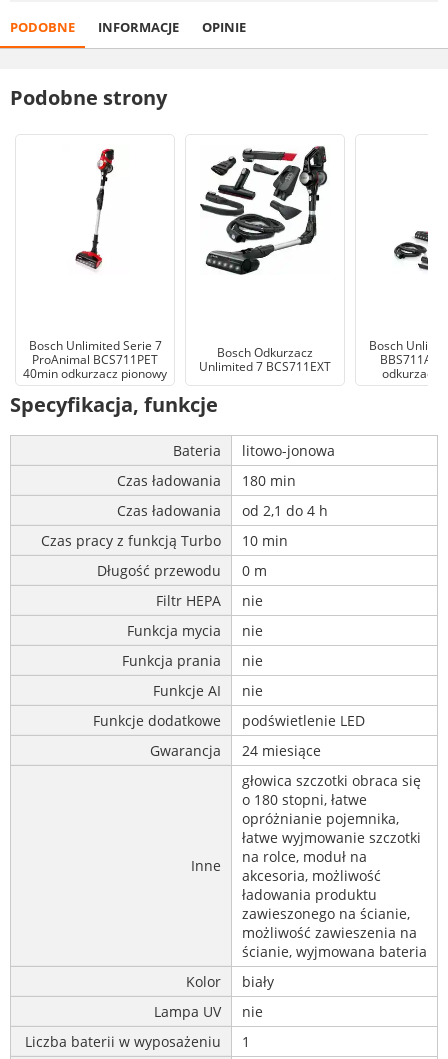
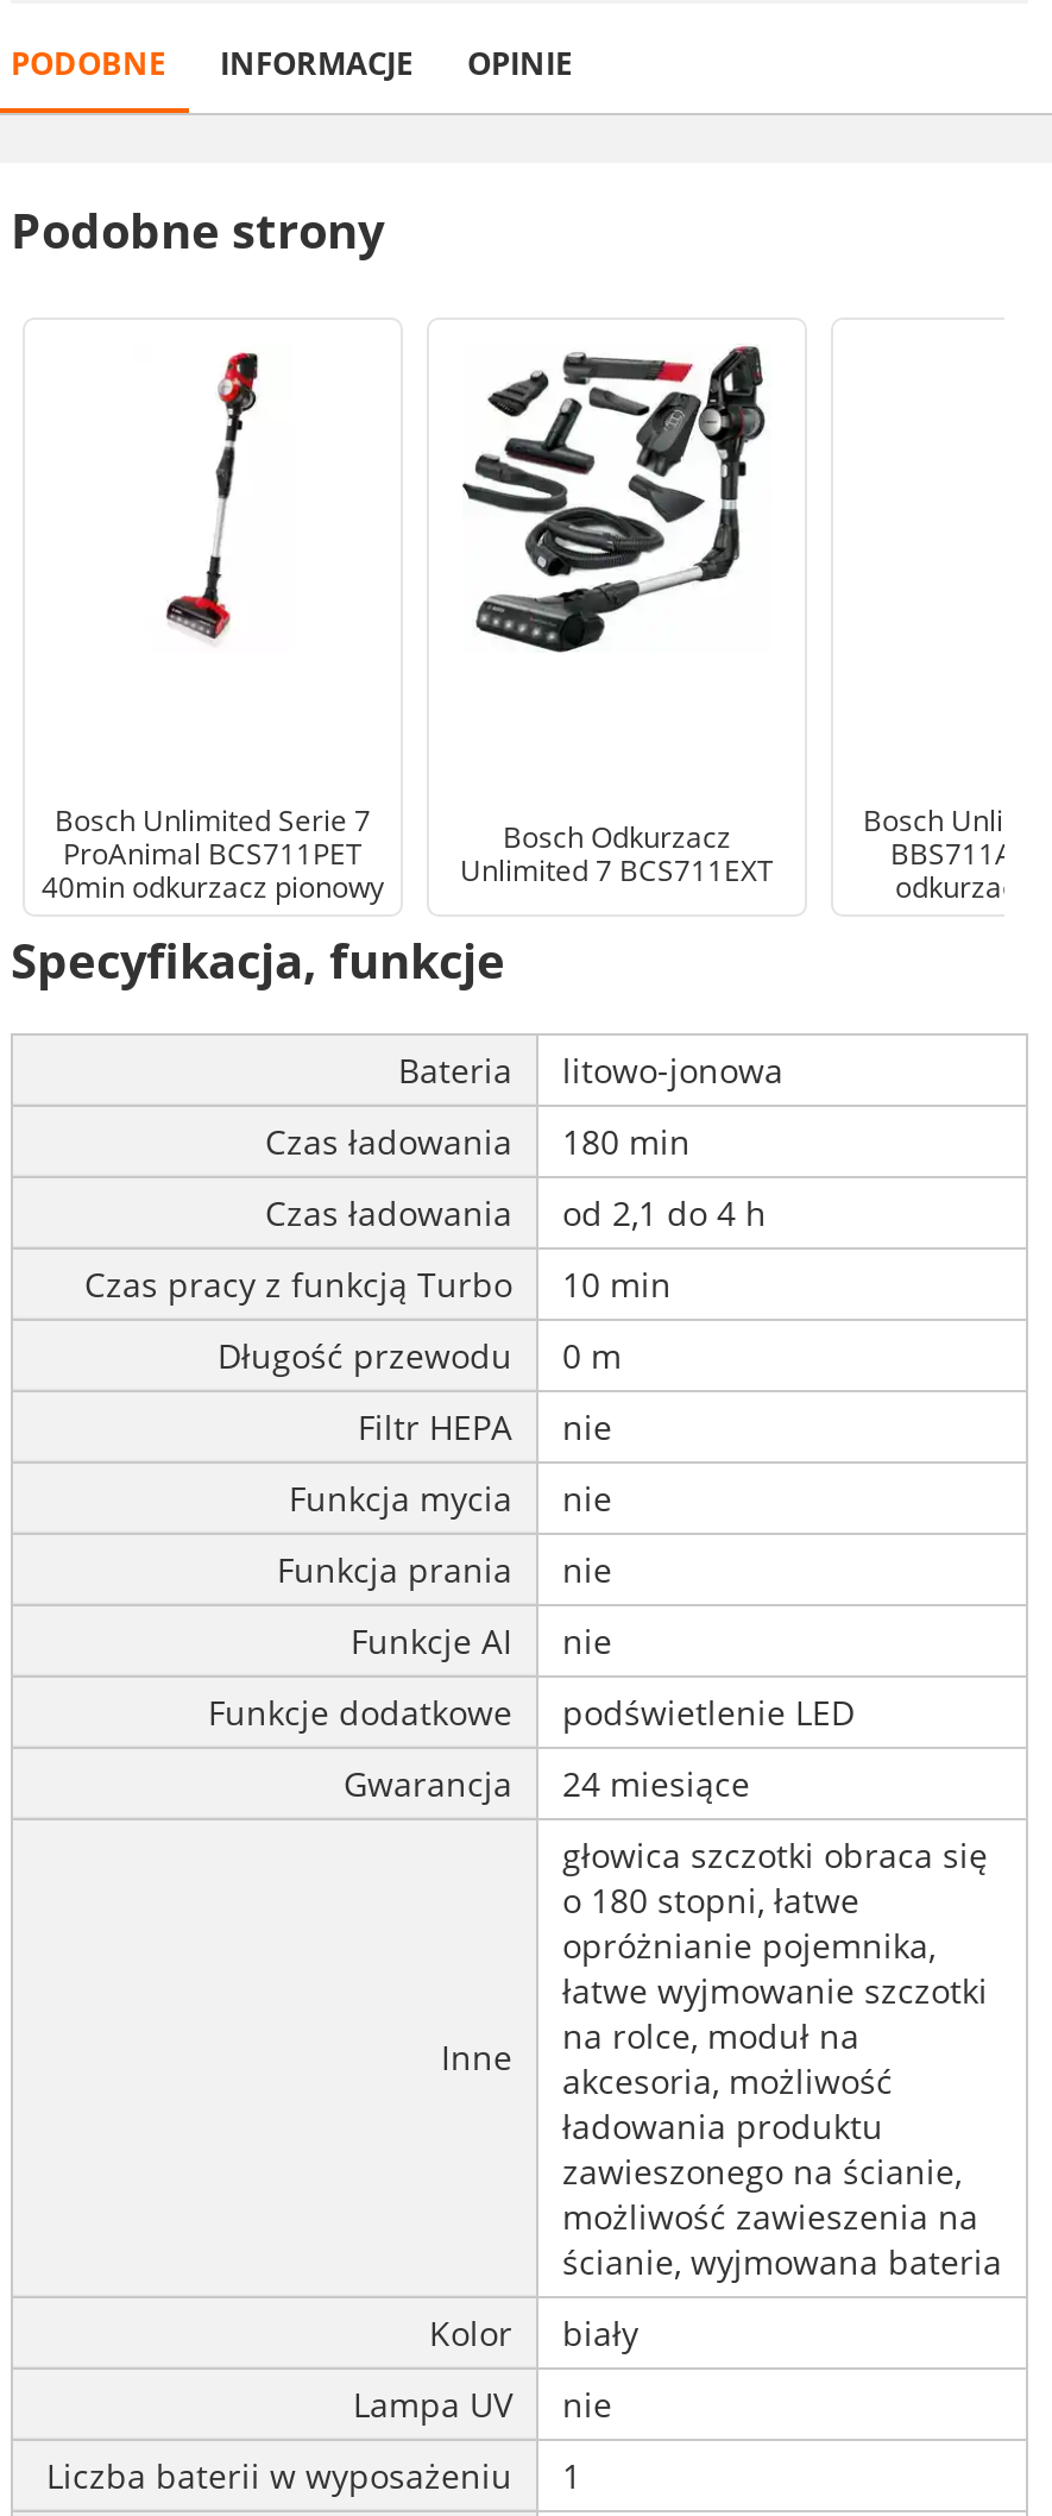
- [image]
